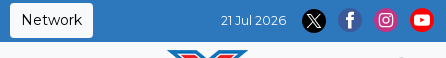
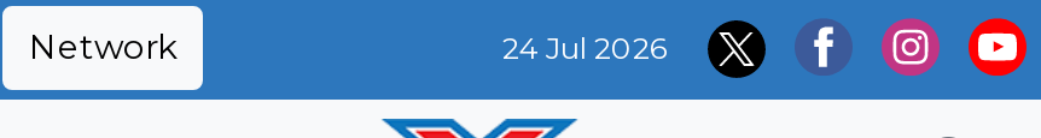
- 21 Jul 2026
+ 24 Jul 2026
